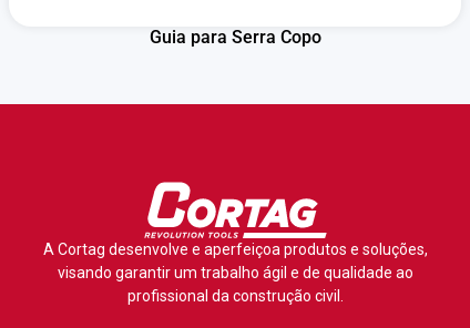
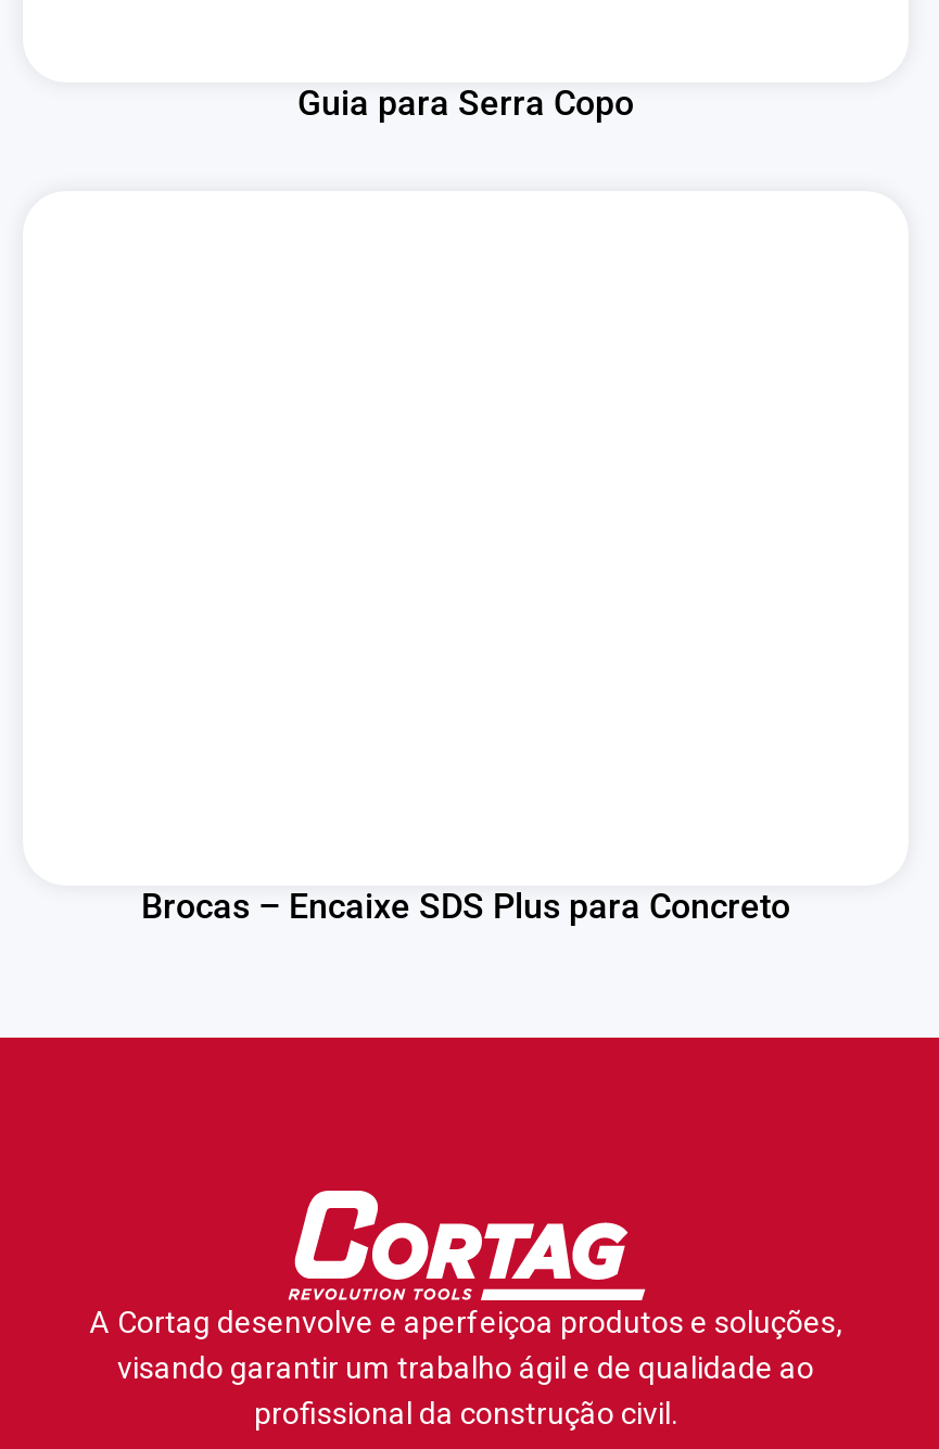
+ Brocas – Encaixe SDS Plus para Concreto
